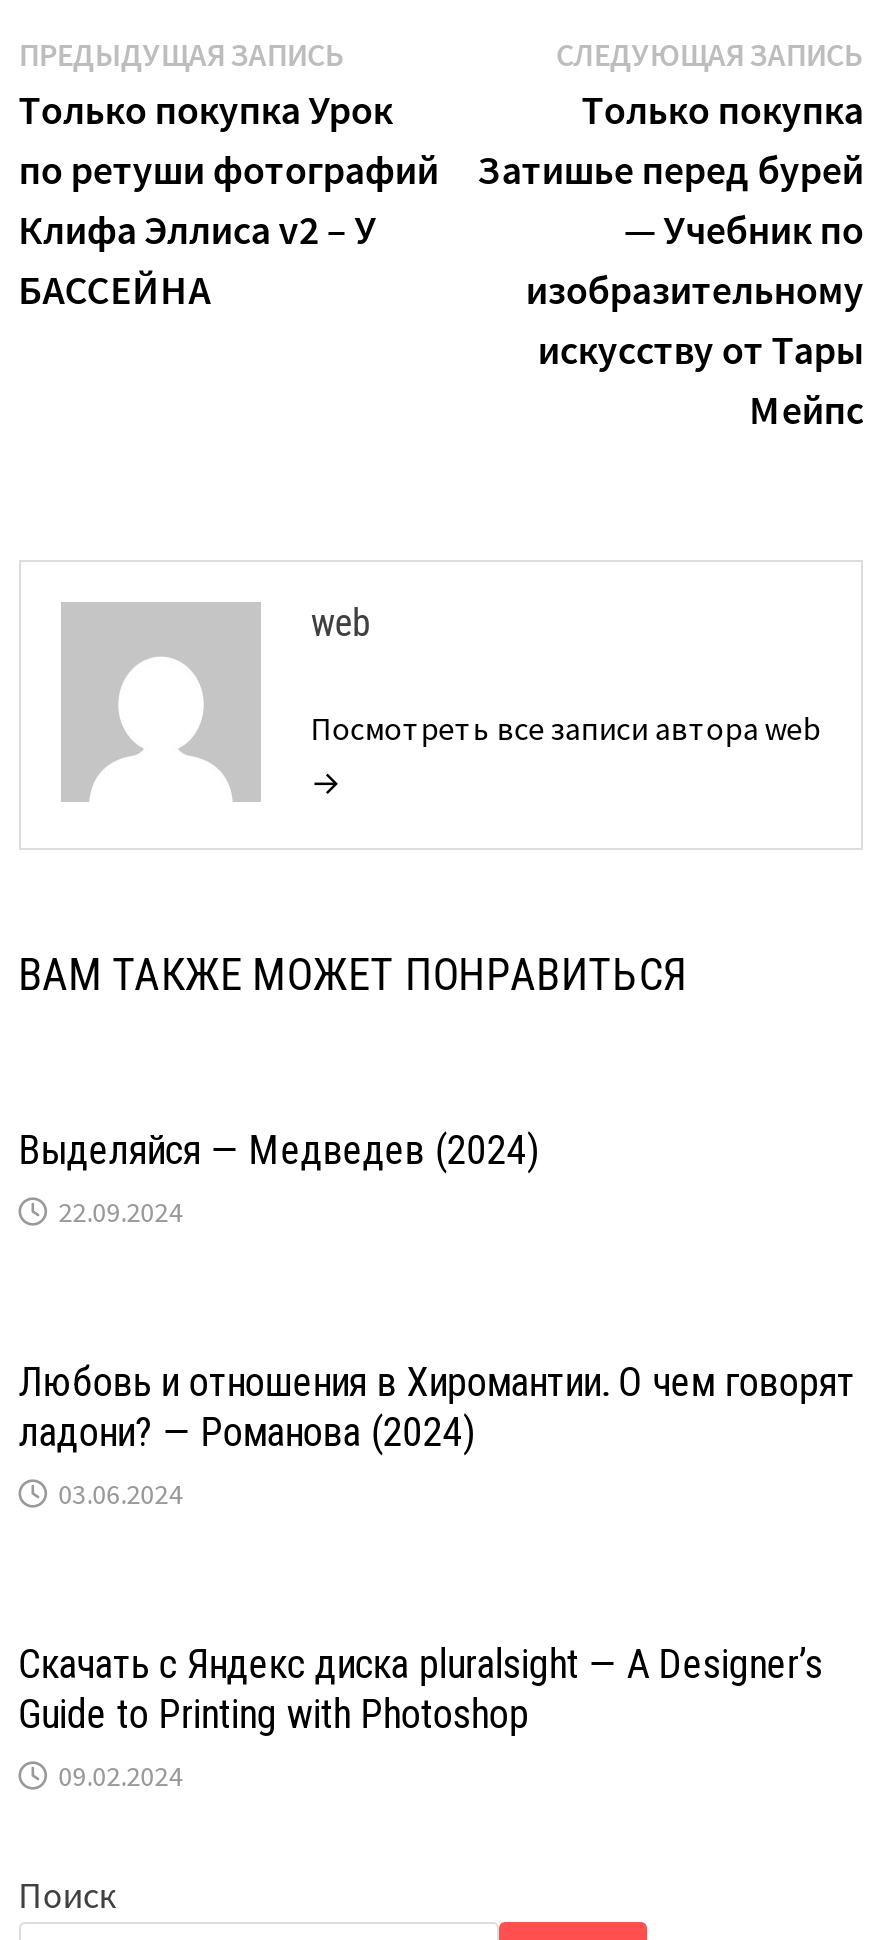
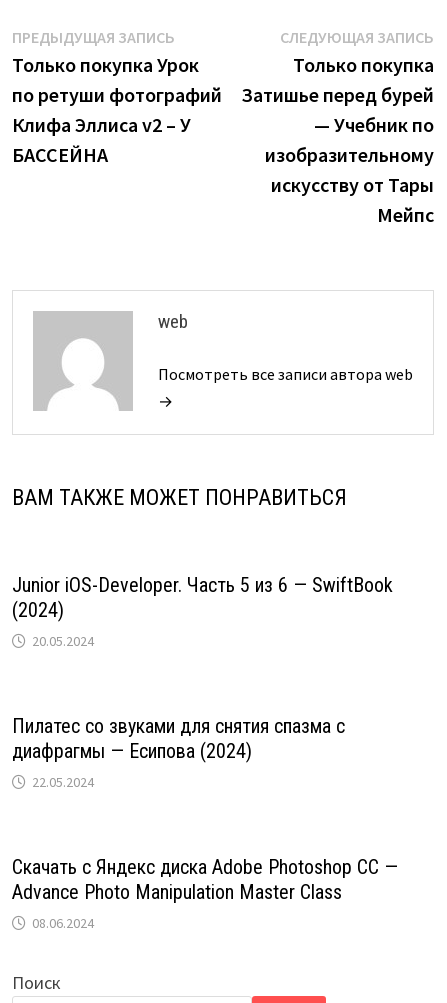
- Выделяйся — Медведев (2024)
- 22.09.2024
+ Junior iOS-Developer. Часть 5 из 6 — SwiftBook
+ (2024)
+ 20.05.2024

- Любовь и отношения в Хиромантии. О чем говорят
- ладони? — Романова (2024)
- 03.06.2024
+ Пилатес со звуками для снятия спазма с
+ диафрагмы — Есипова (2024)
+ 22.05.2024

- Скачать с Яндекс диска pluralsight — A Designer’s
- Guide to Printing with Photoshop
- 09.02.2024
+ Скачать с Яндекс диска Adobe Photoshop CC —
+ Advance Photo Manipulation Master Class
+ 08.06.2024
